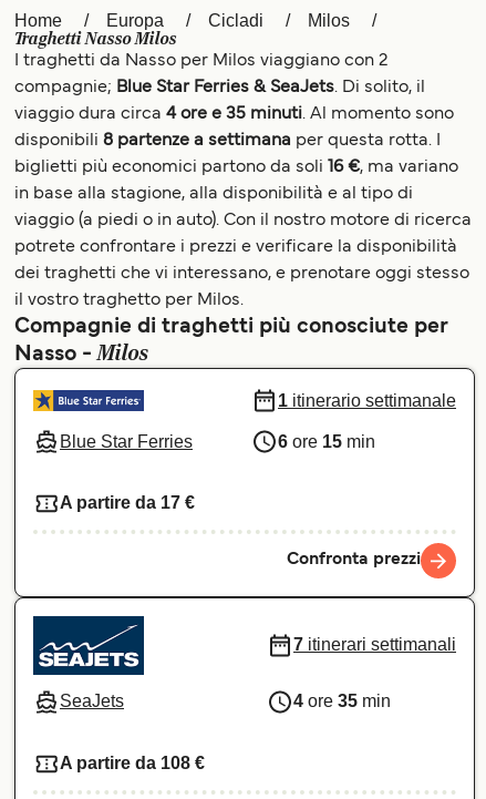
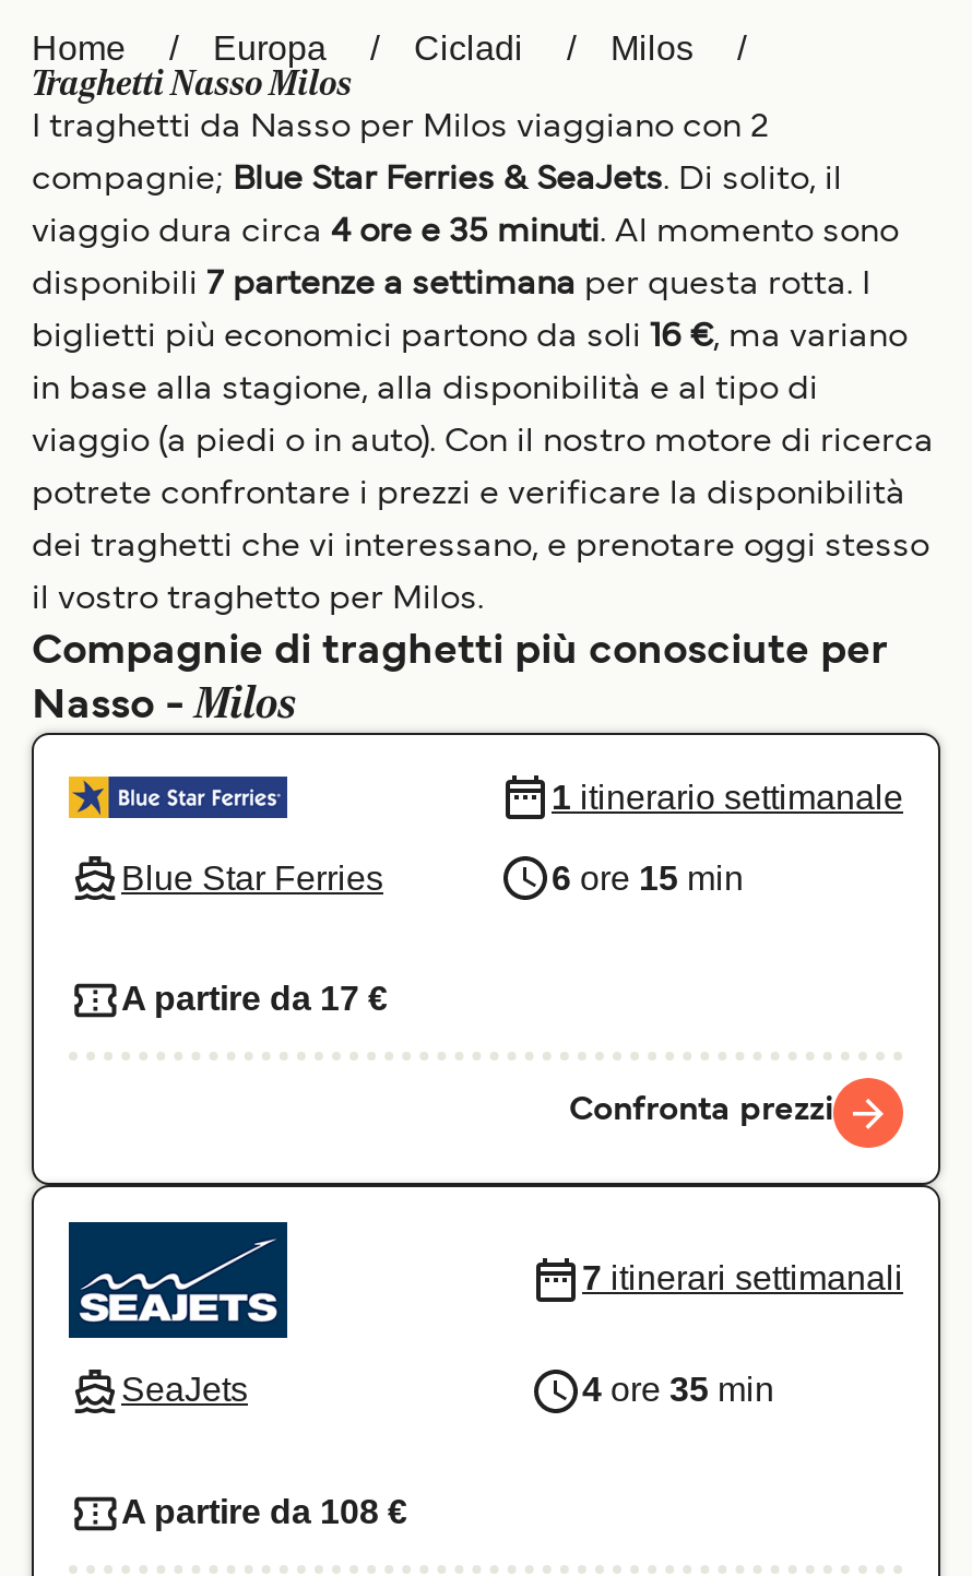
- disponibili 8 partenze a settimana per questa rotta. I
+ disponibili 7 partenze a settimana per questa rotta. I
